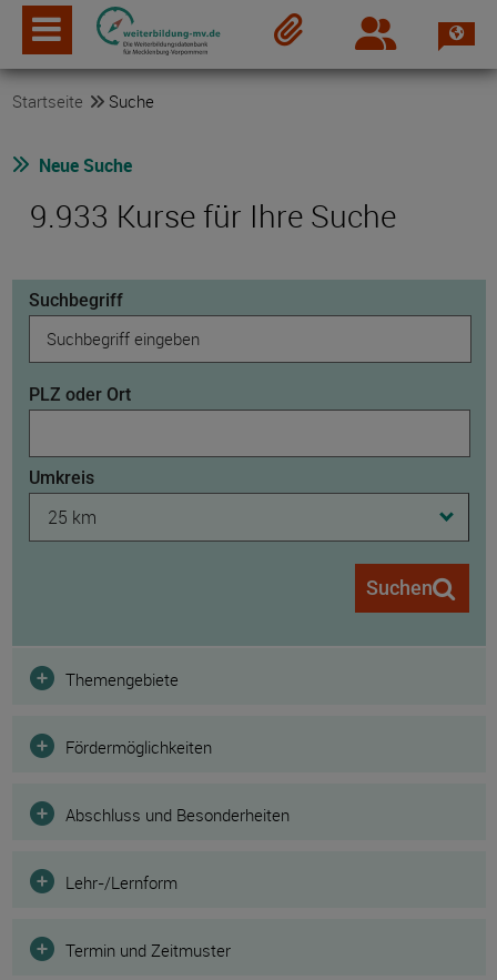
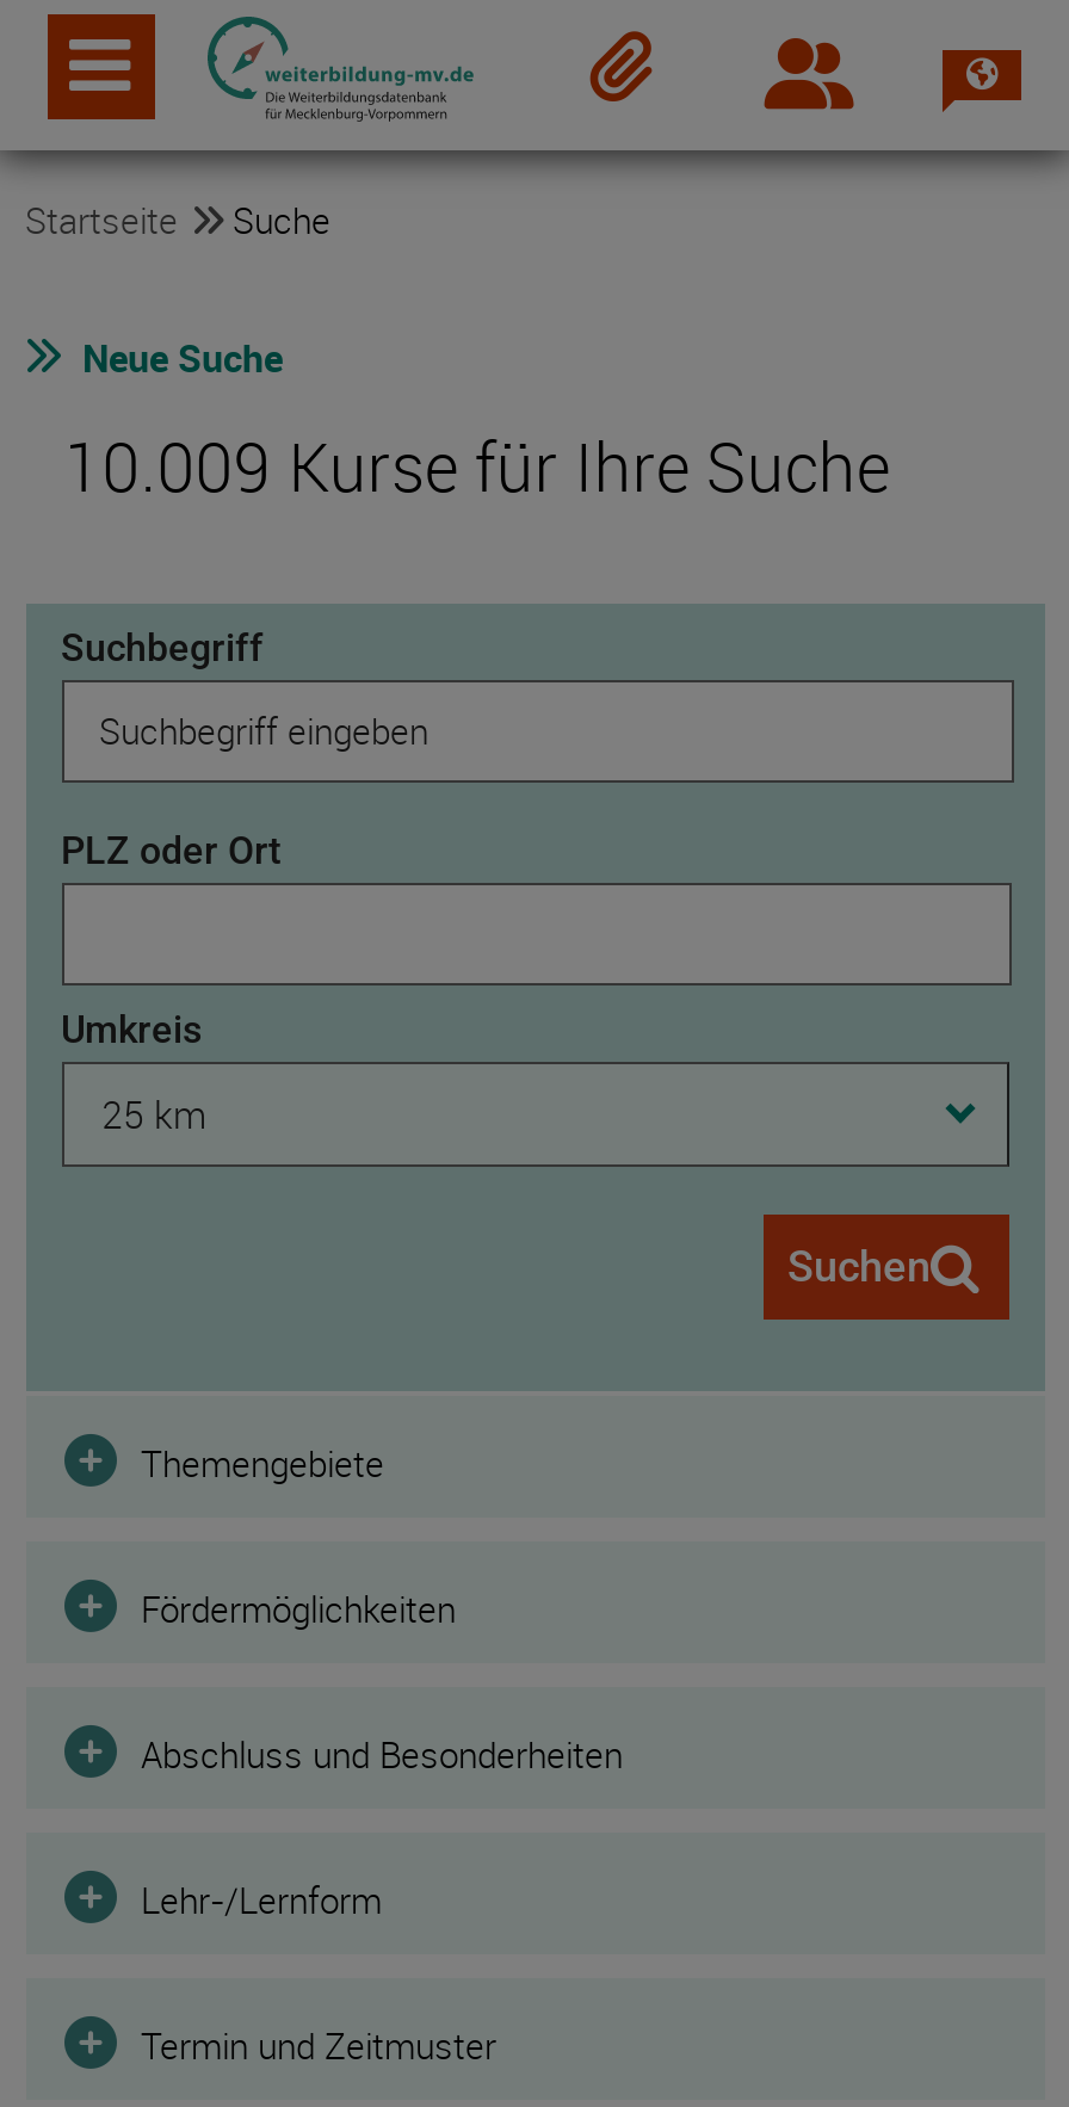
- 9.933 Kurse für Ihre Suche
+ 10.009 Kurse für Ihre Suche
